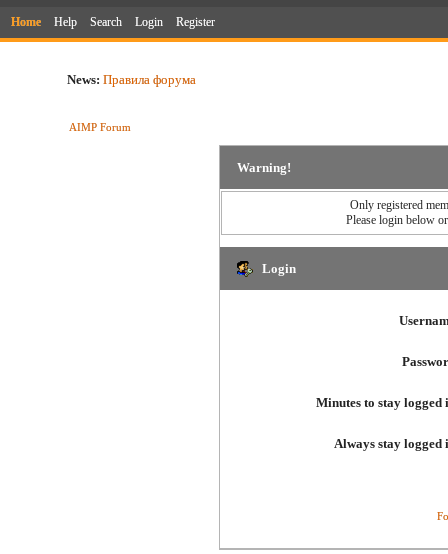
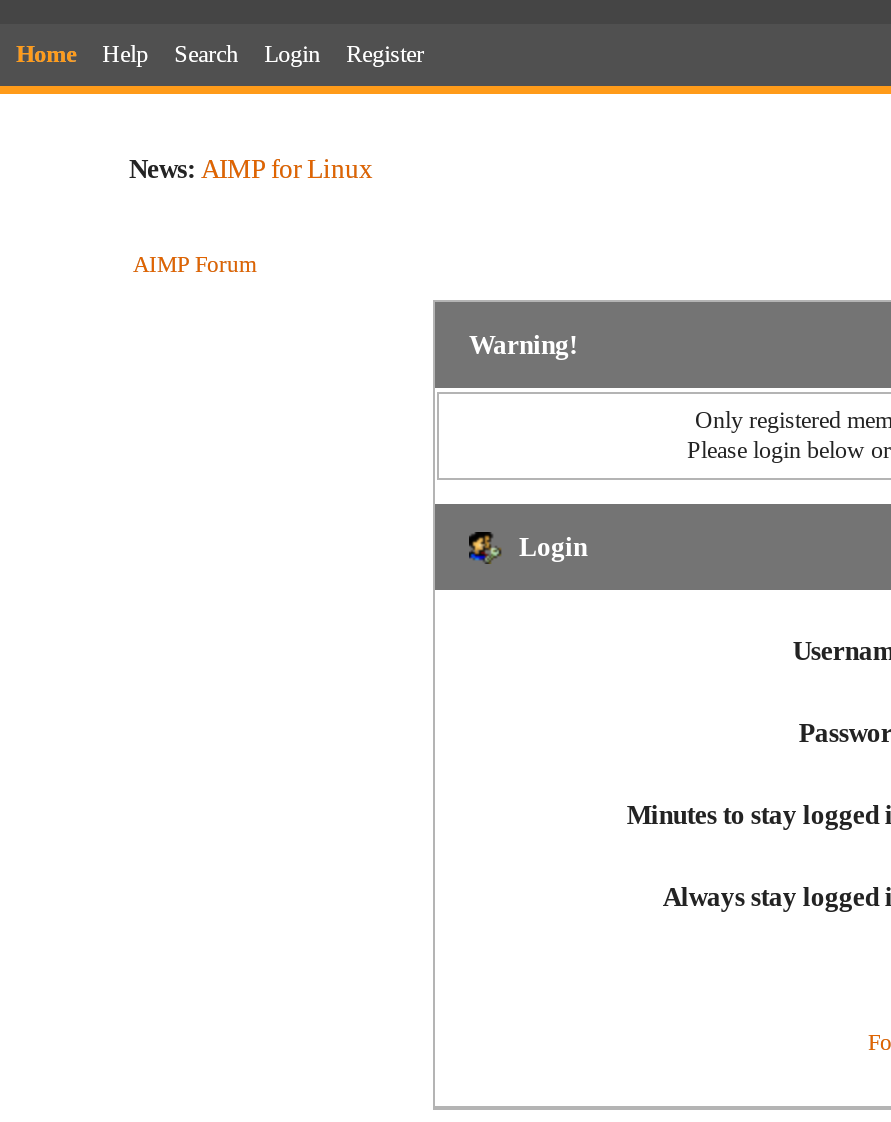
- News: Правила форума
+ News: AIMP for Linux
